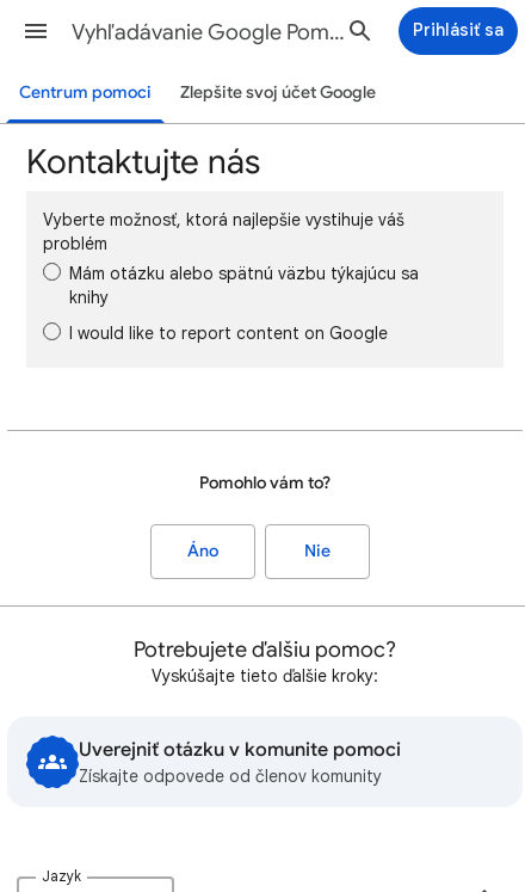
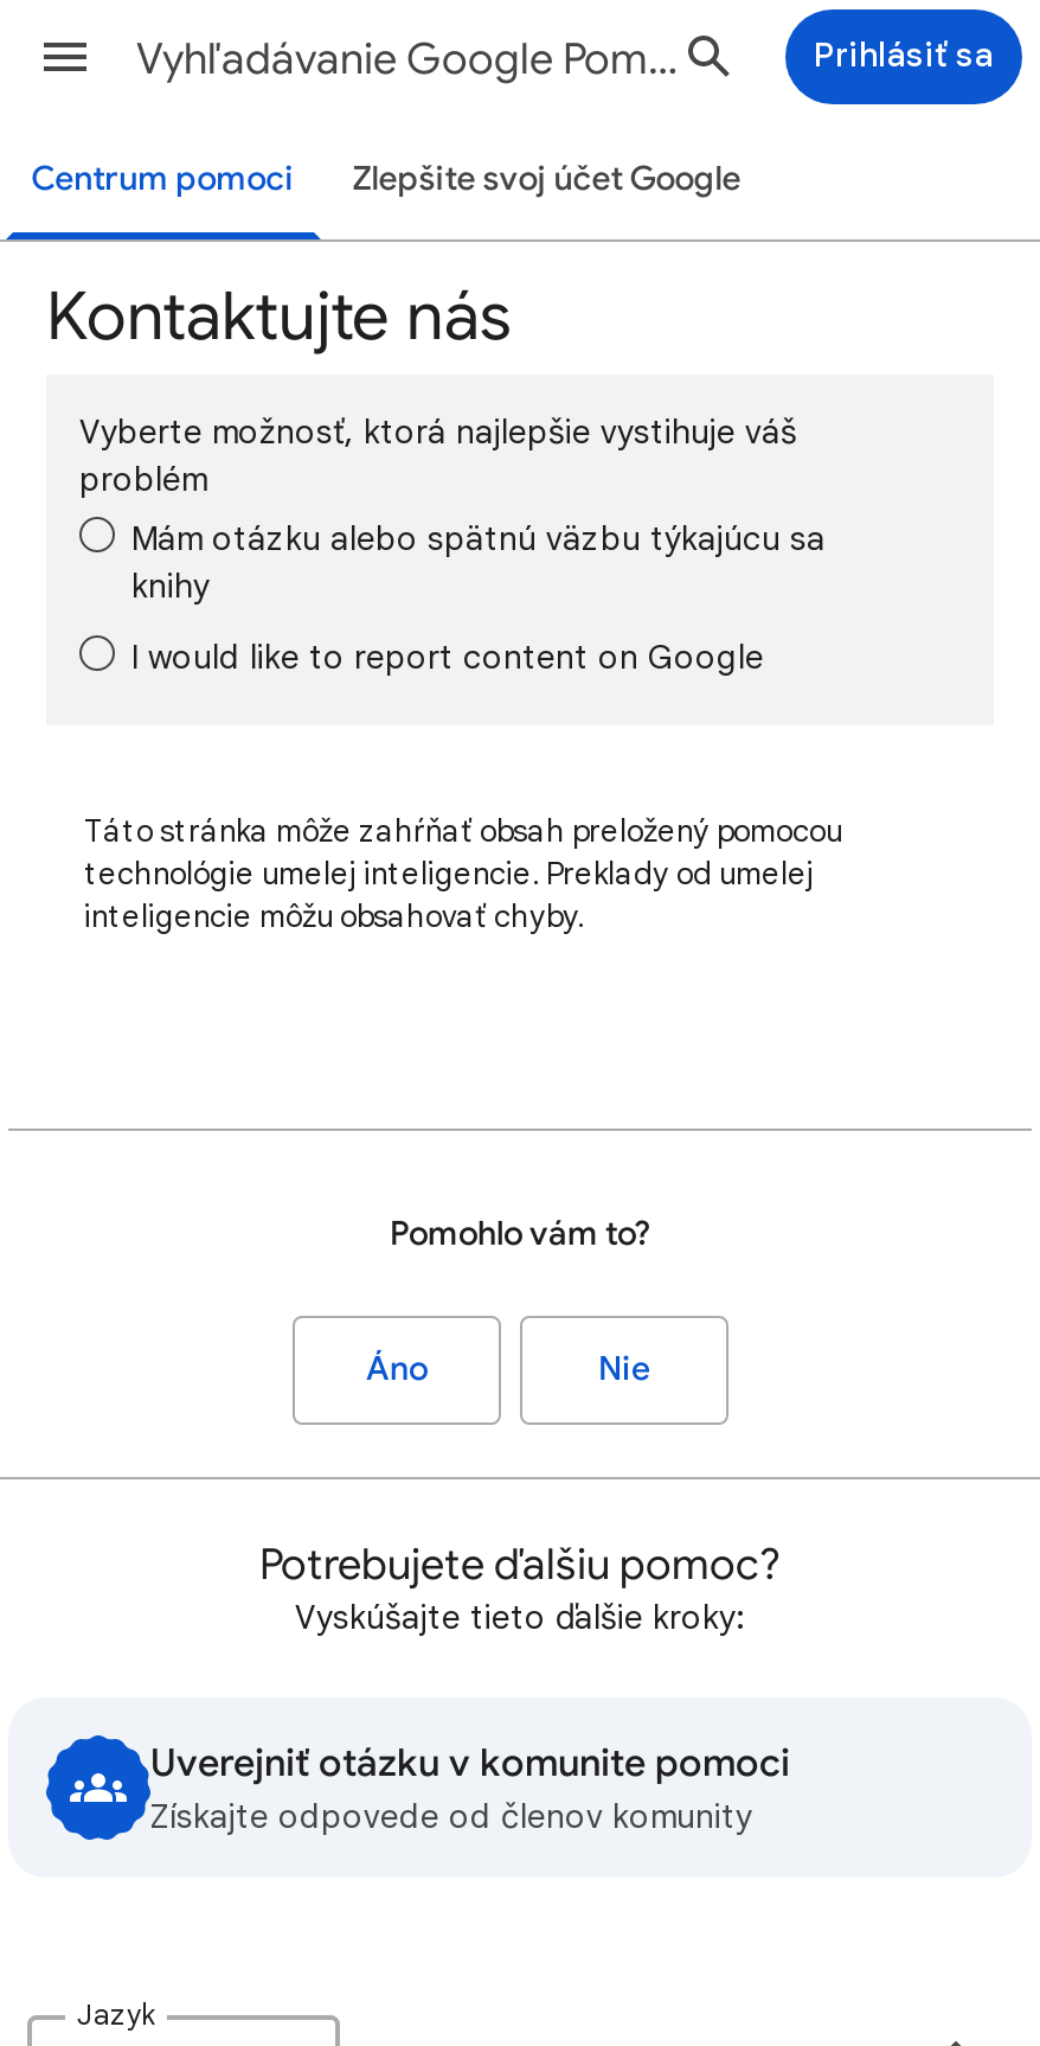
+ Táto stránka môže zahŕňať obsah preložený pomocou
+ technológie umelej inteligencie. Preklady od umelej
+ inteligencie môžu obsahovať chyby.
